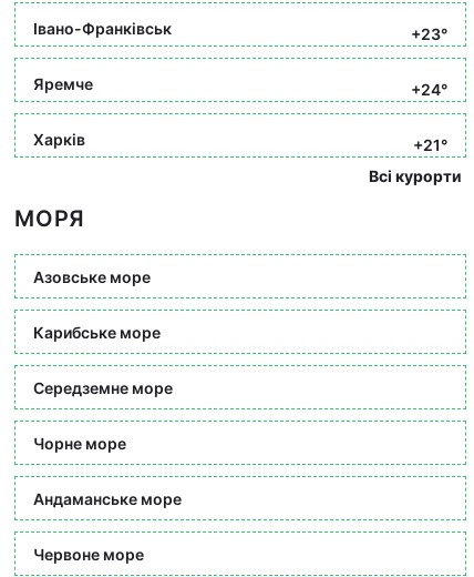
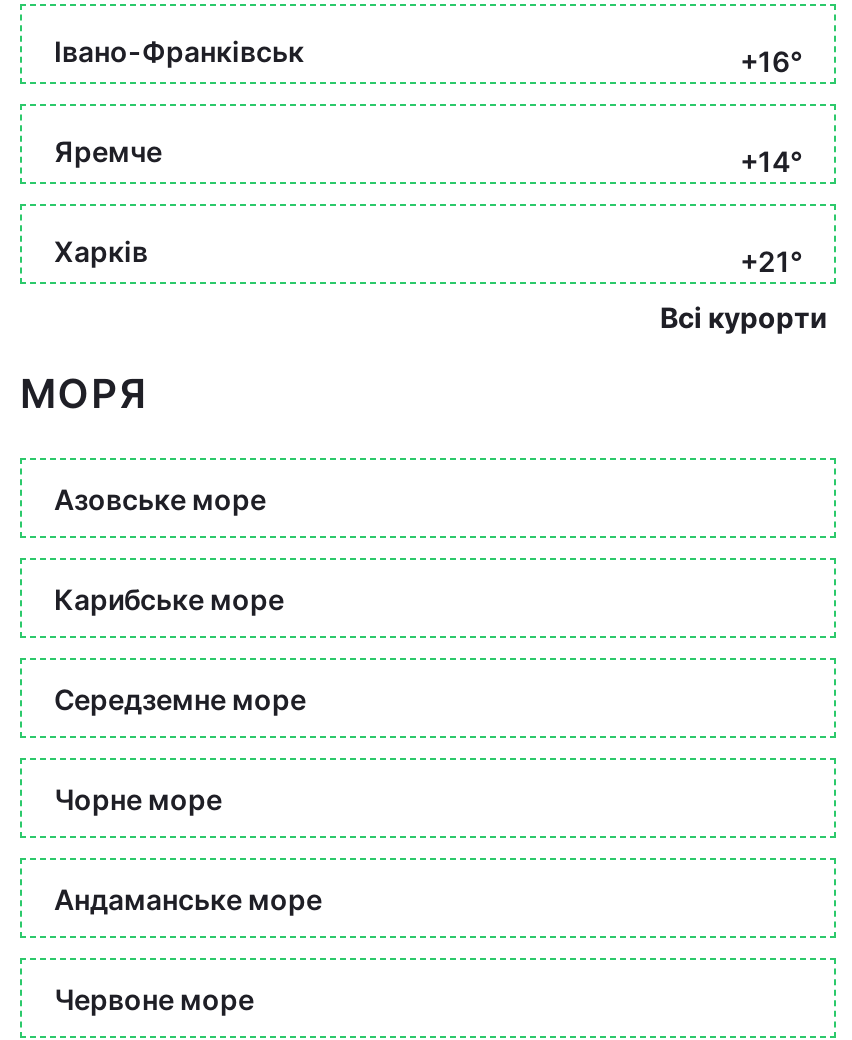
- +23°
+ +16°

- +24°
+ +14°
